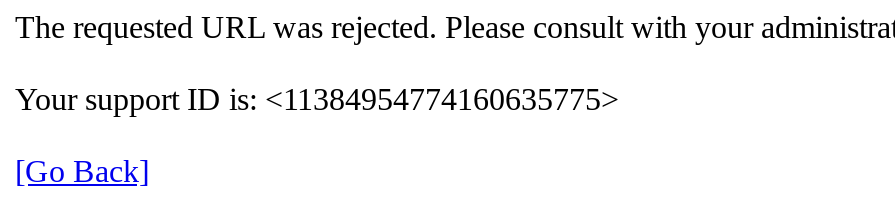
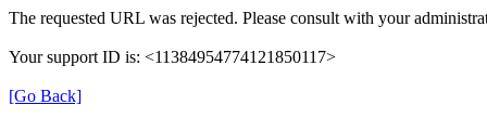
- Your support ID is: <11384954774160635775>
+ Your support ID is: <11384954774121850117>
